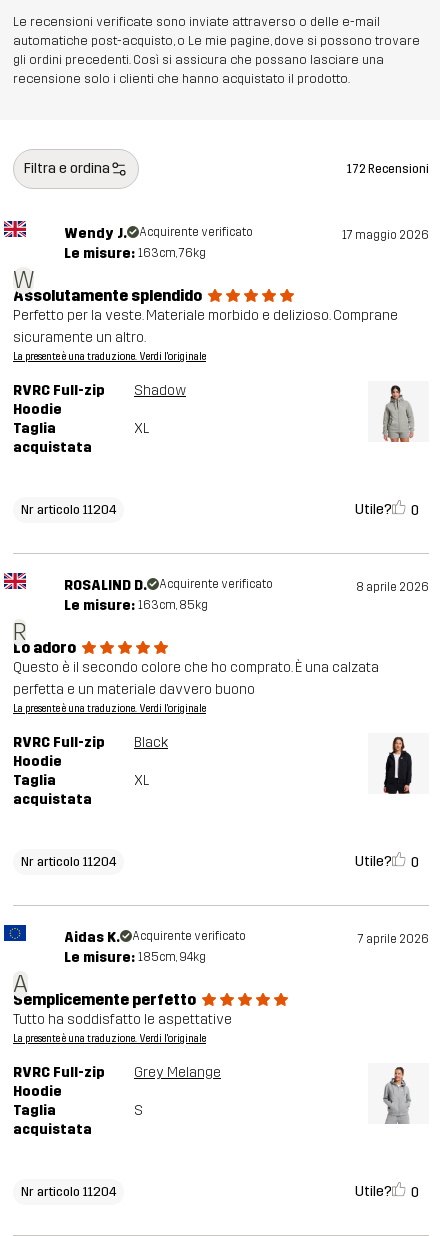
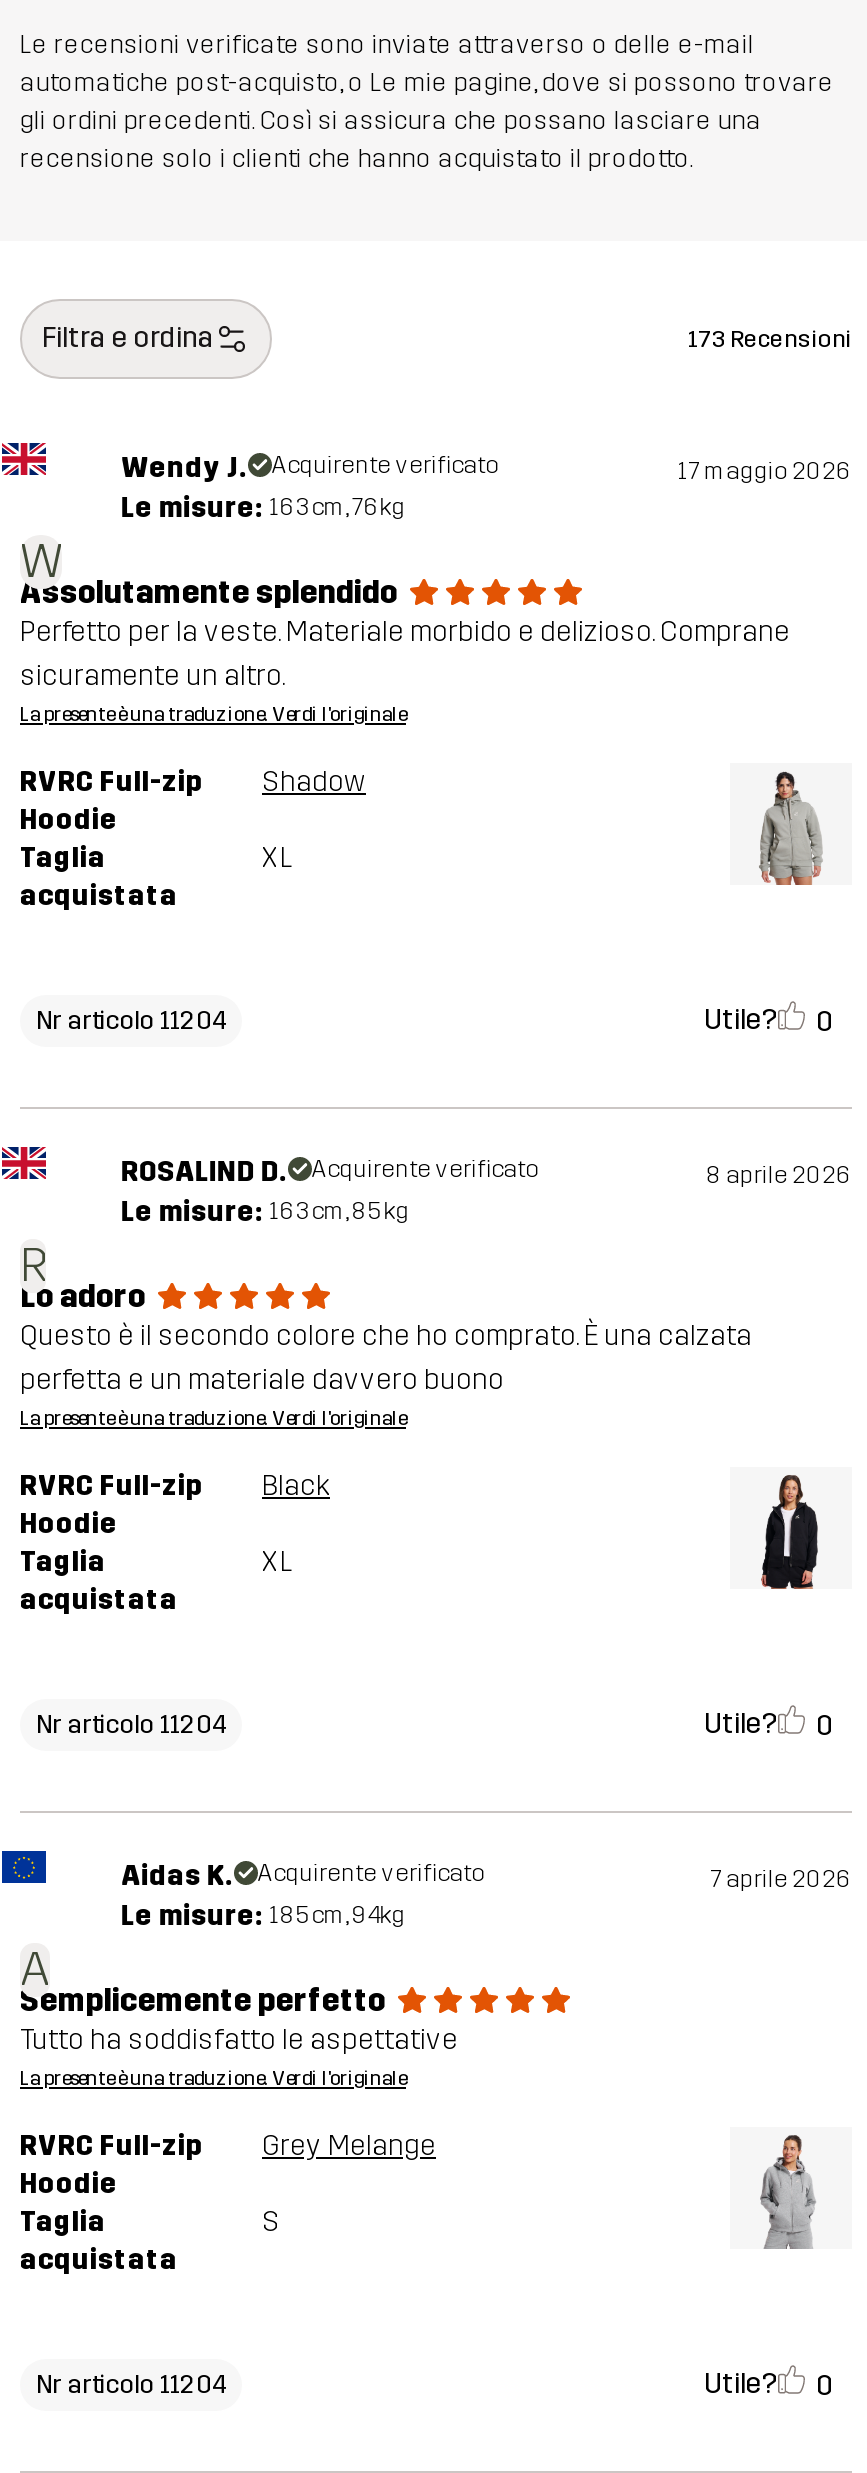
- 172 Recensioni
+ 173 Recensioni
